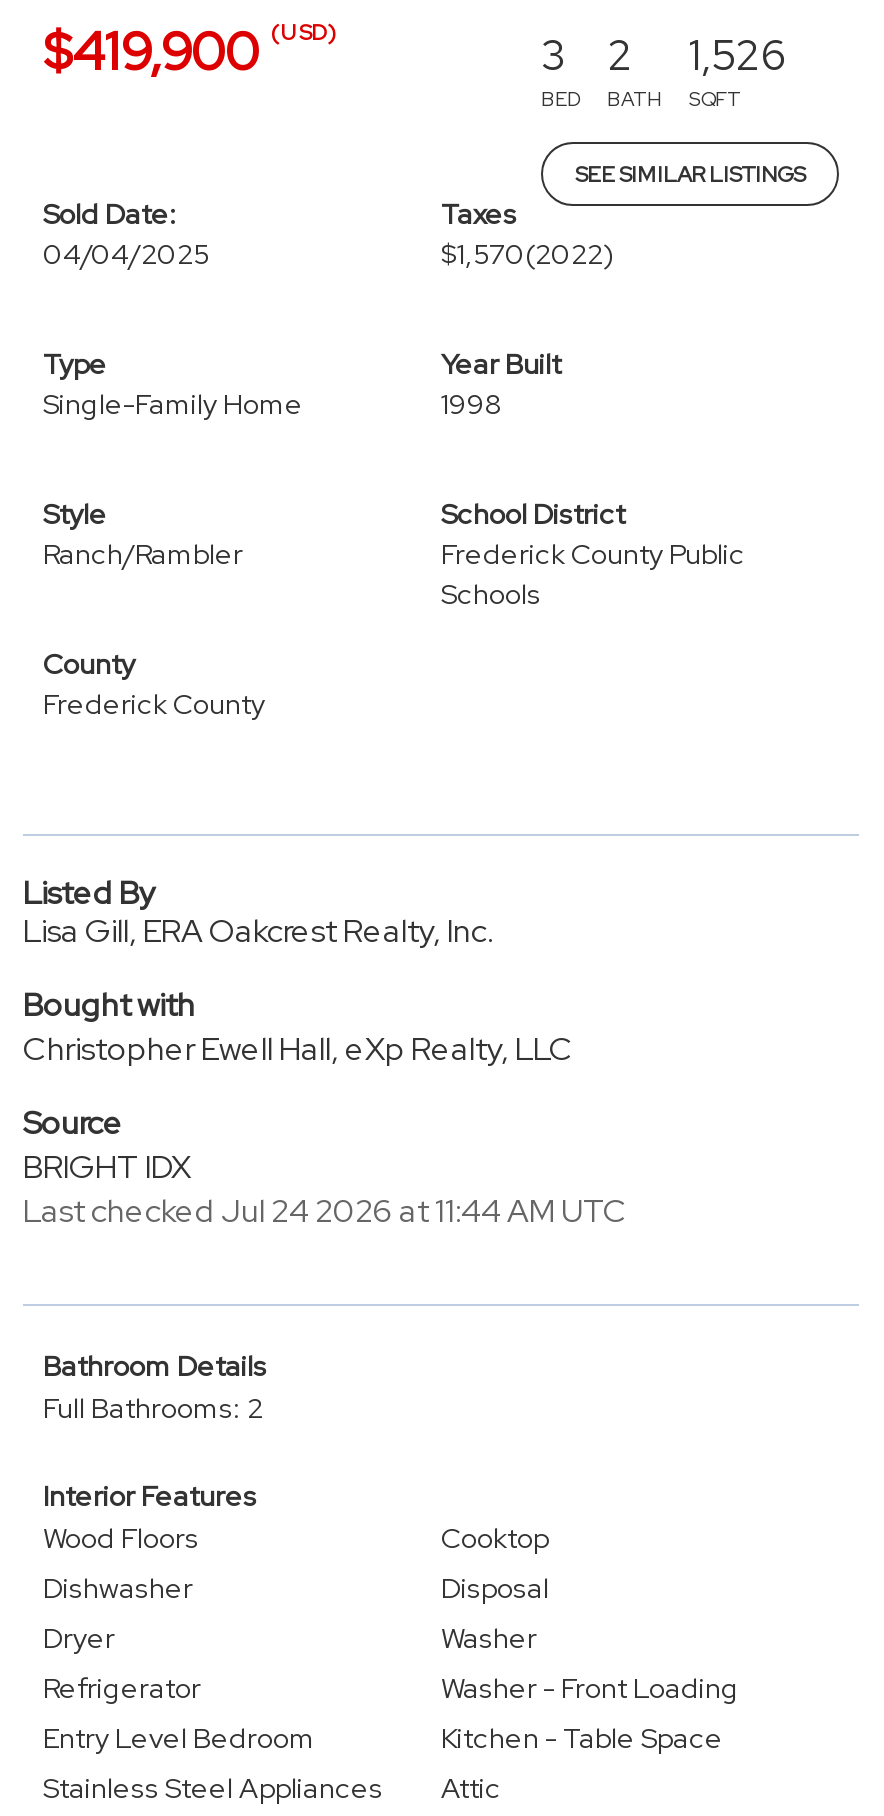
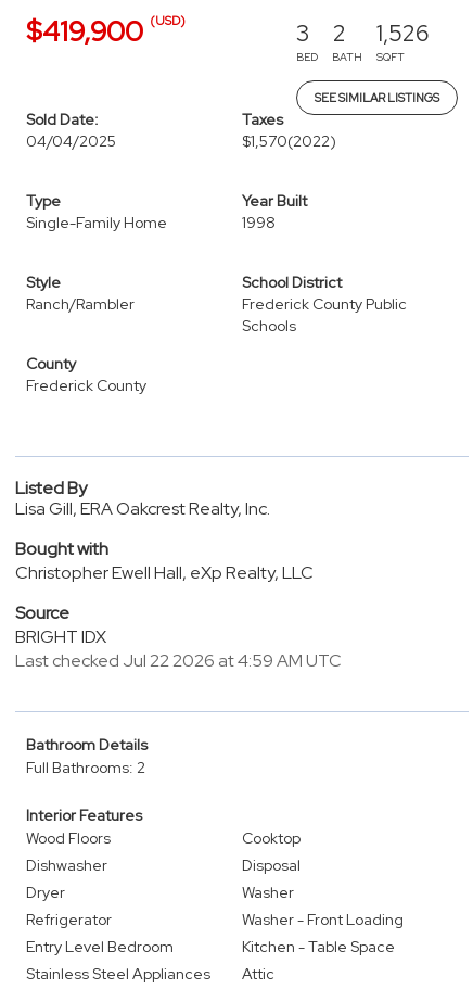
- Last checked Jul 24 2026 at 11:44 AM UTC
+ Last checked Jul 22 2026 at 4:59 AM UTC
